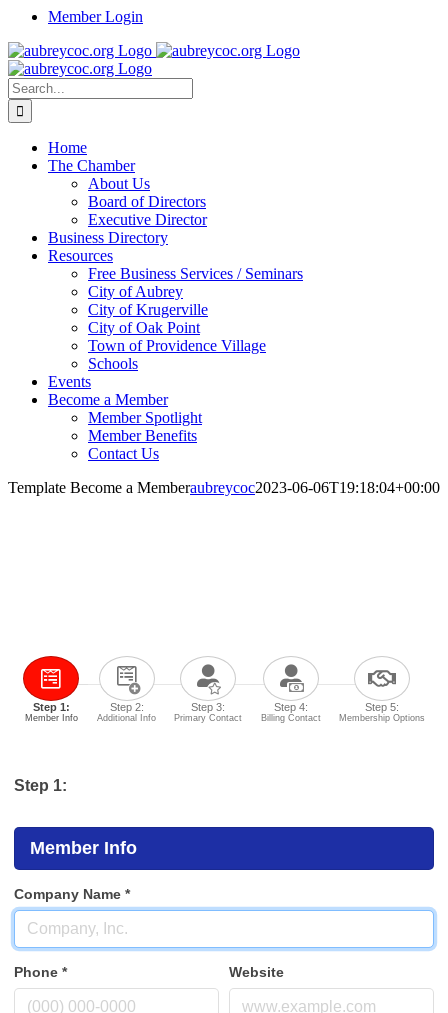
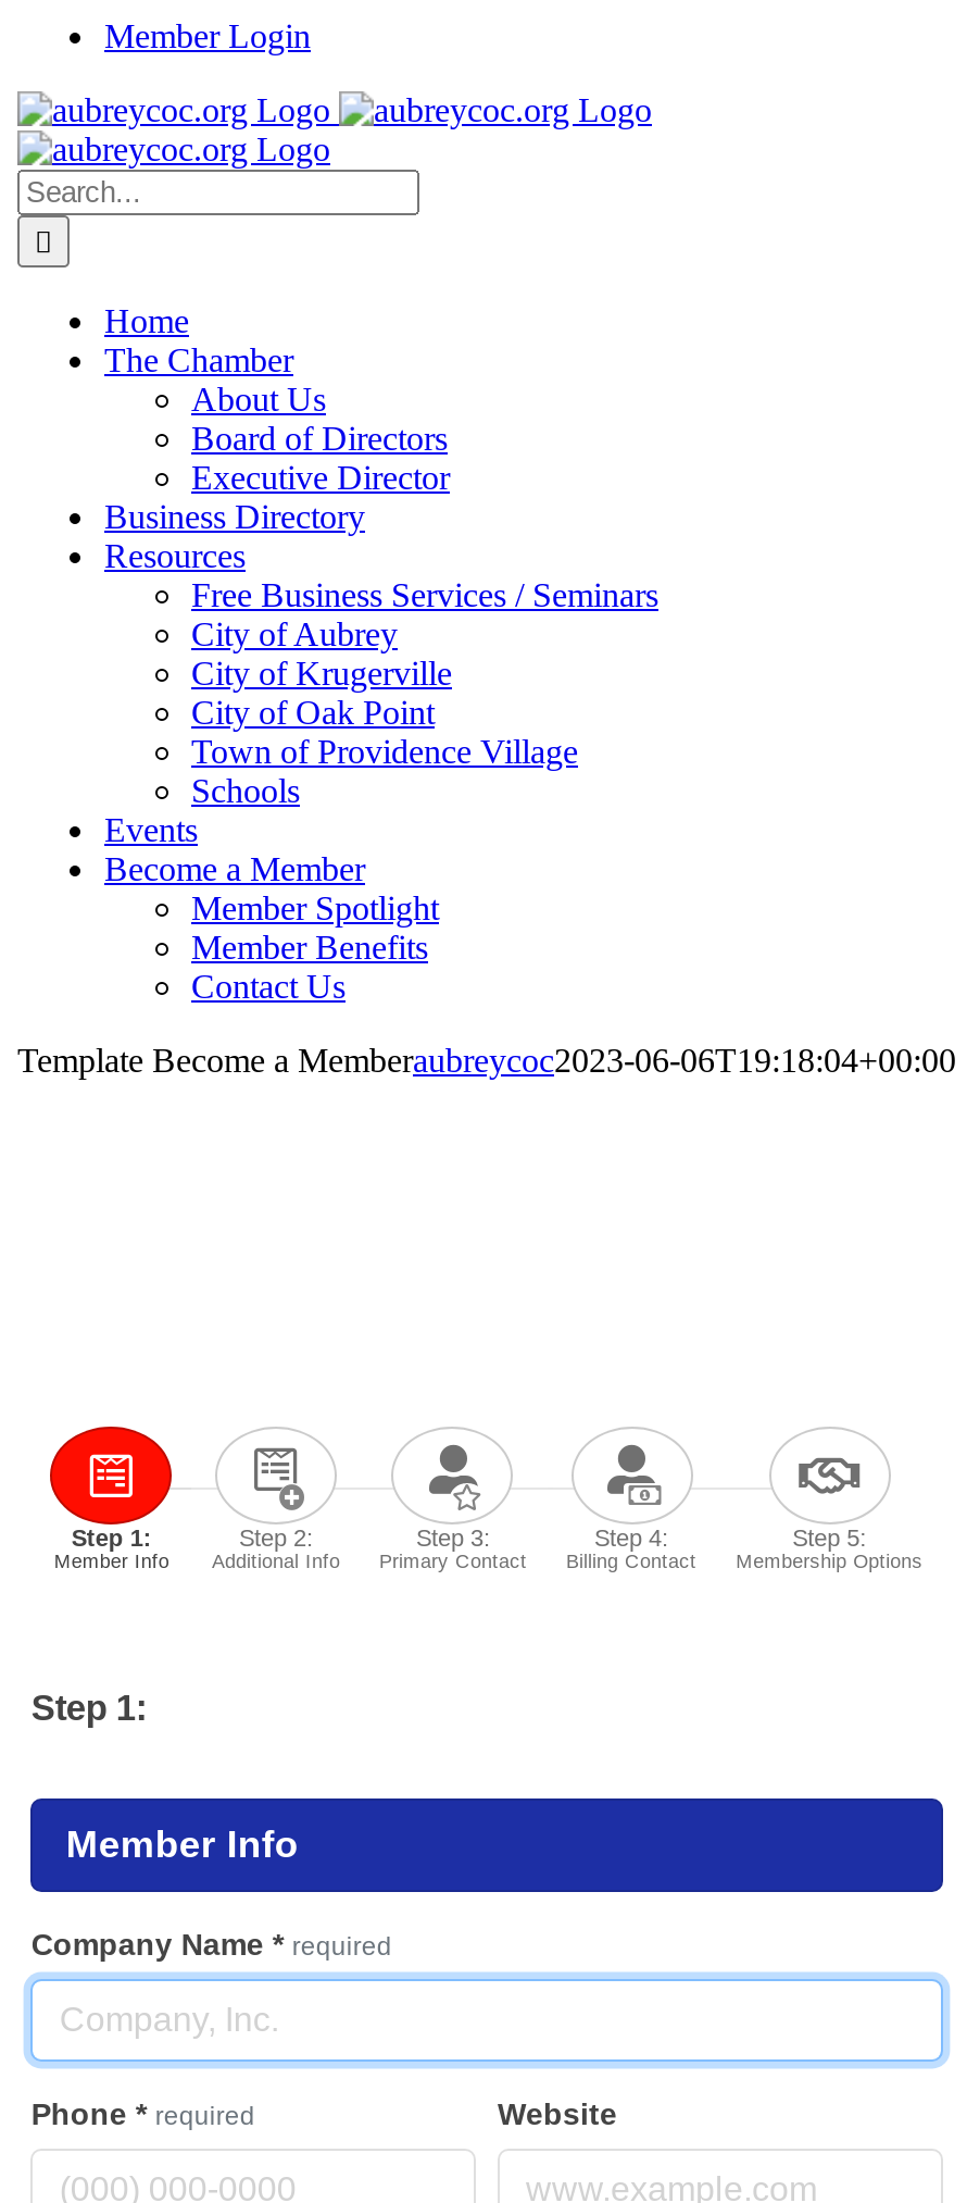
- Company Name *
+ Company Name * required

- Phone *
+ Phone * required
